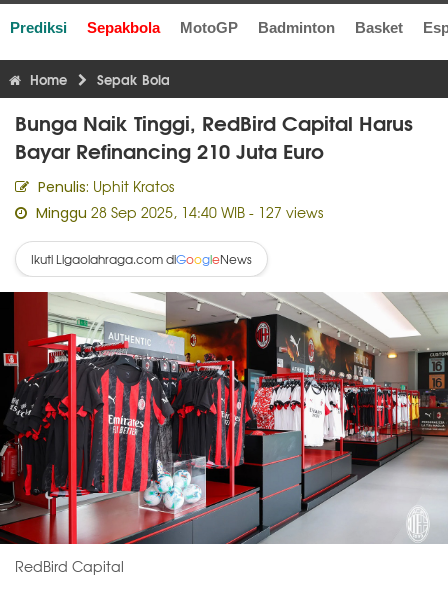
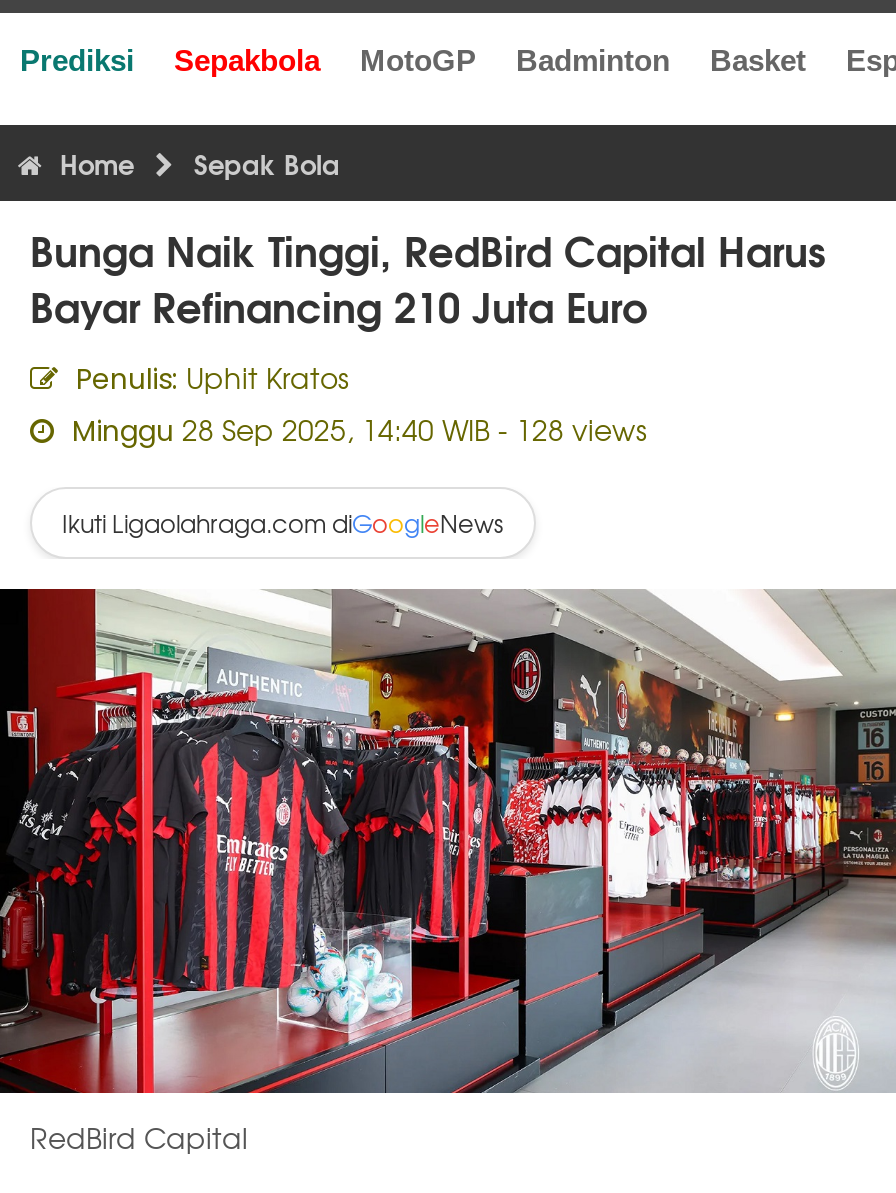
- Minggu 28 Sep 2025, 14:40 WIB - 127 views
+ Minggu 28 Sep 2025, 14:40 WIB - 128 views
